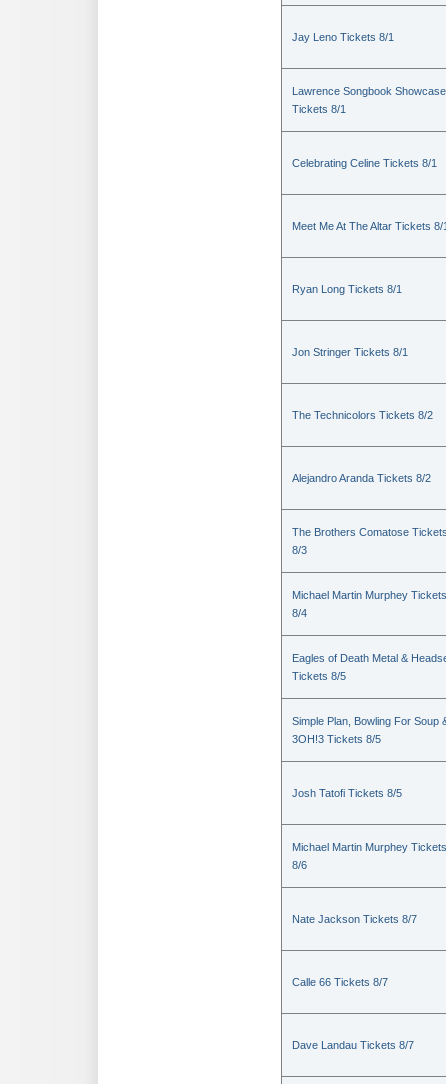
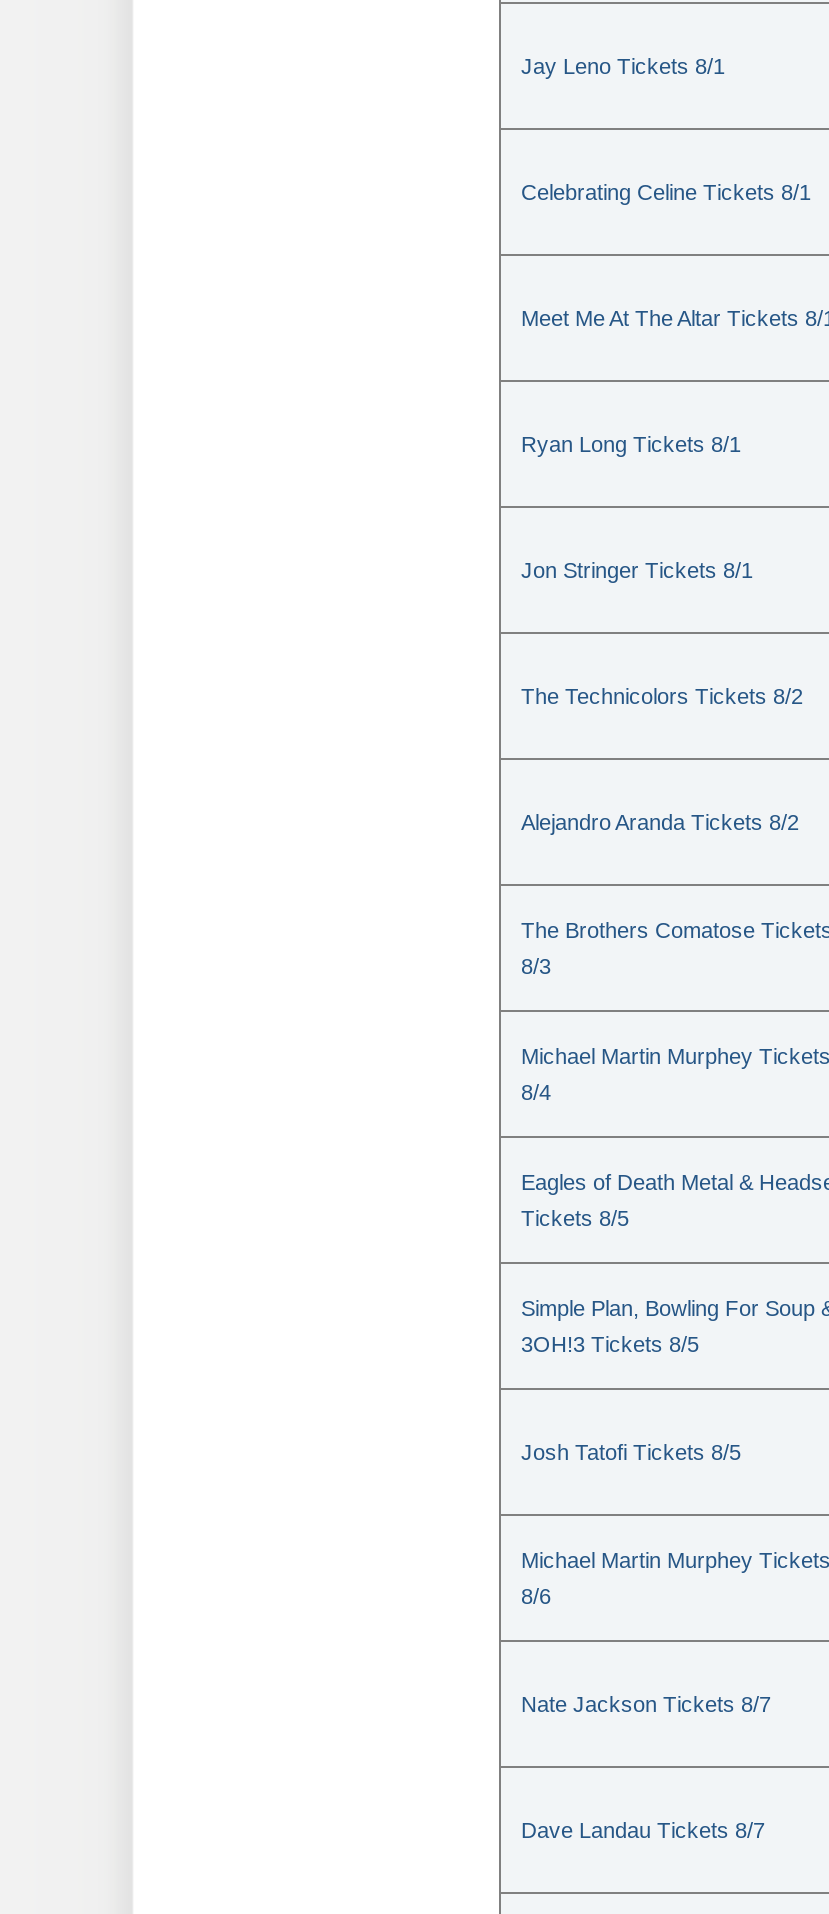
- Lawrence Songbook Showcase
- Tickets 8/1

- Calle 66 Tickets 8/7
